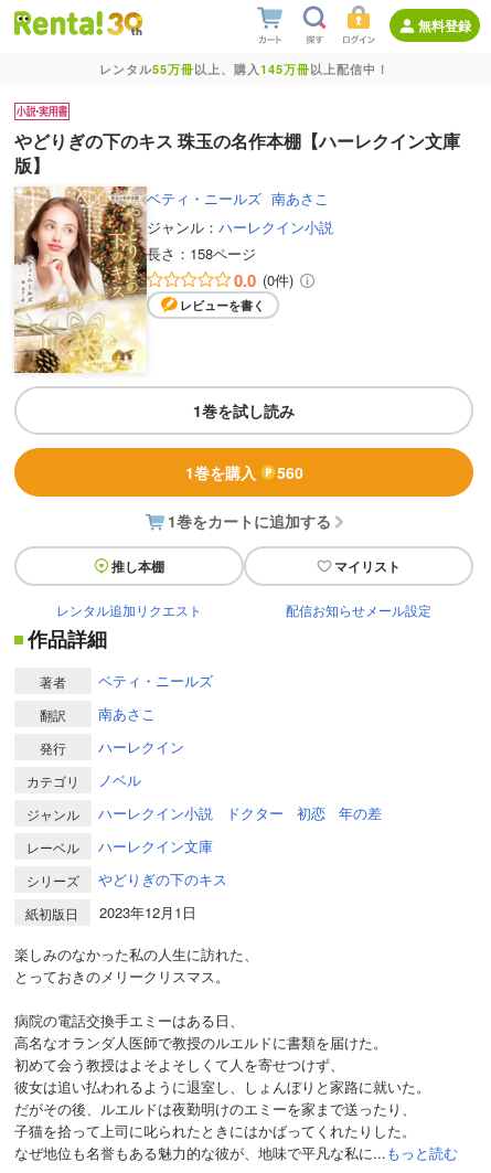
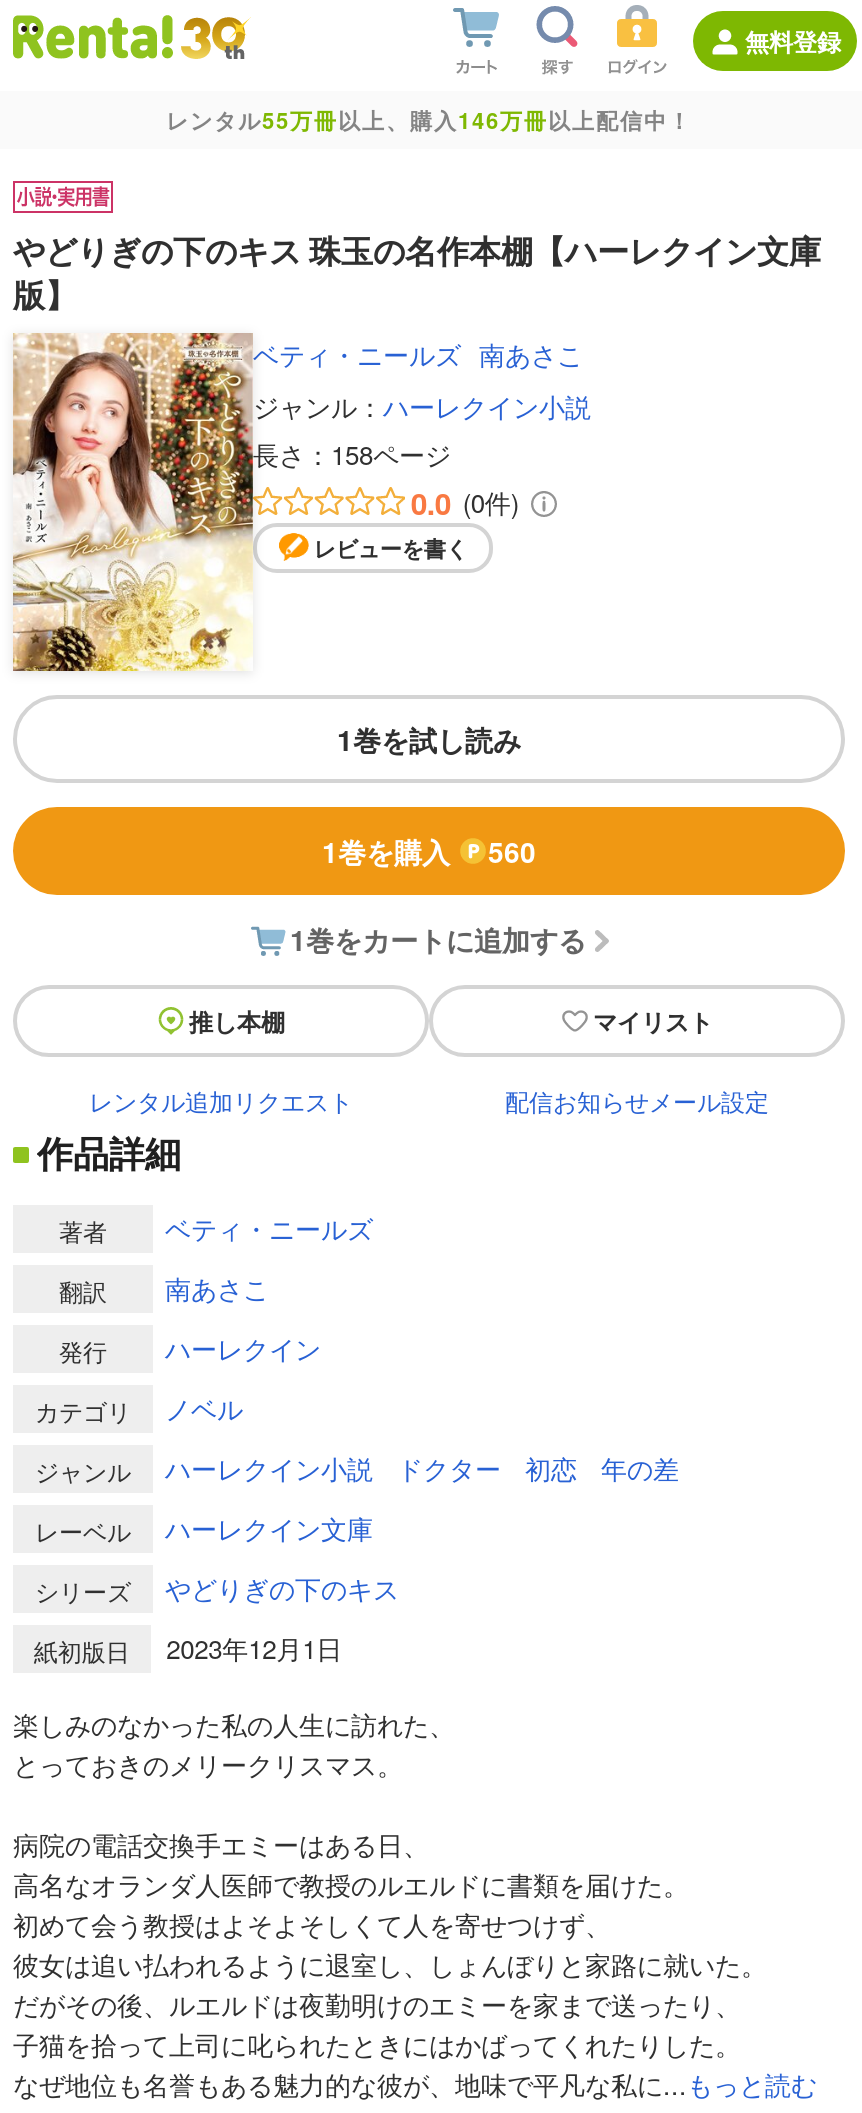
- レンタル55万冊以上、購入145万冊以上配信中！
+ レンタル55万冊以上、購入146万冊以上配信中！
